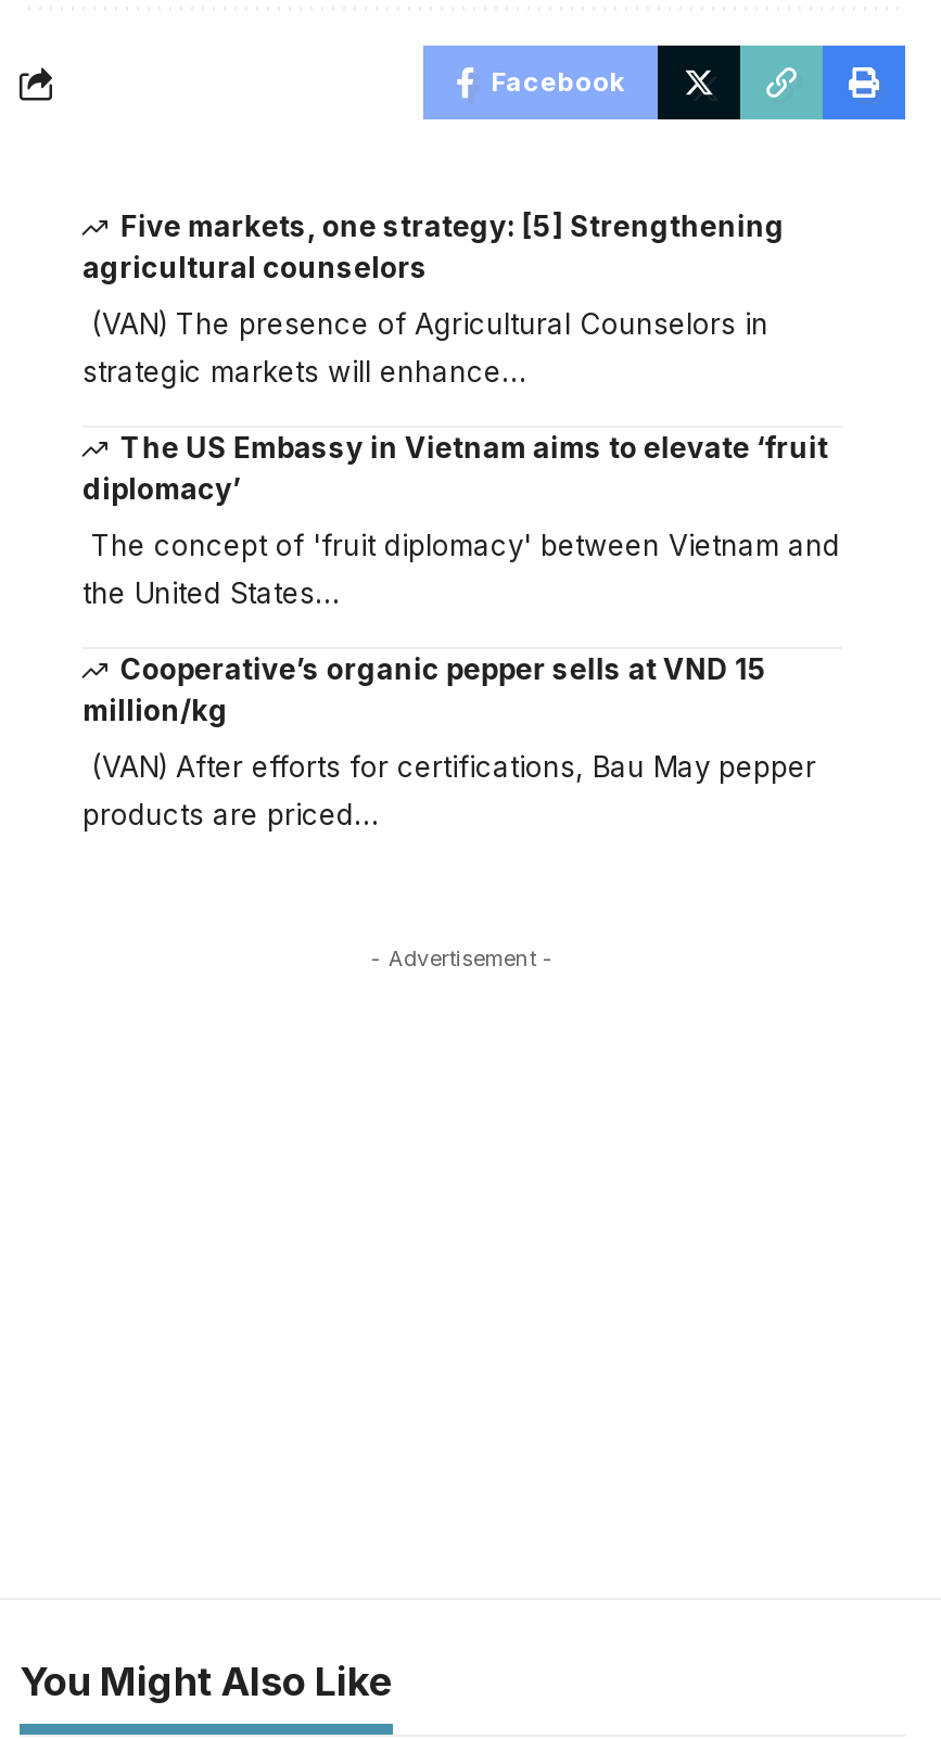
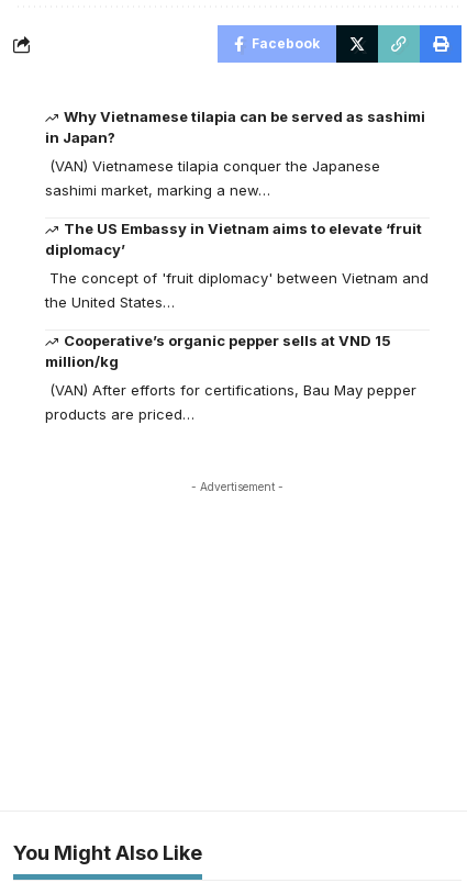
- Five markets, one strategy: [5] Strengthening
- agricultural counselors
+ Why Vietnamese tilapia can be served as sashimi
+ in Japan?

- (VAN) The presence of Agricultural Counselors in
- strategic markets will enhance…
+ (VAN) Vietnamese tilapia conquer the Japanese
+ sashimi market, marking a new…
